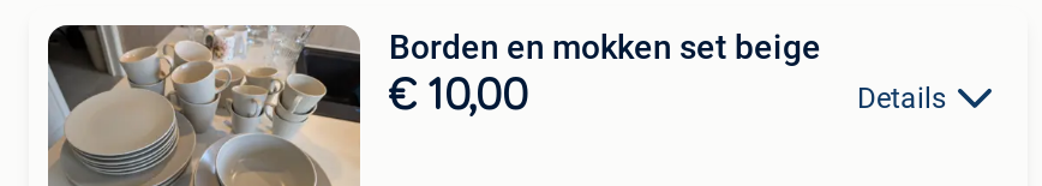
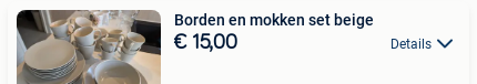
- € 10,00
+ € 15,00
